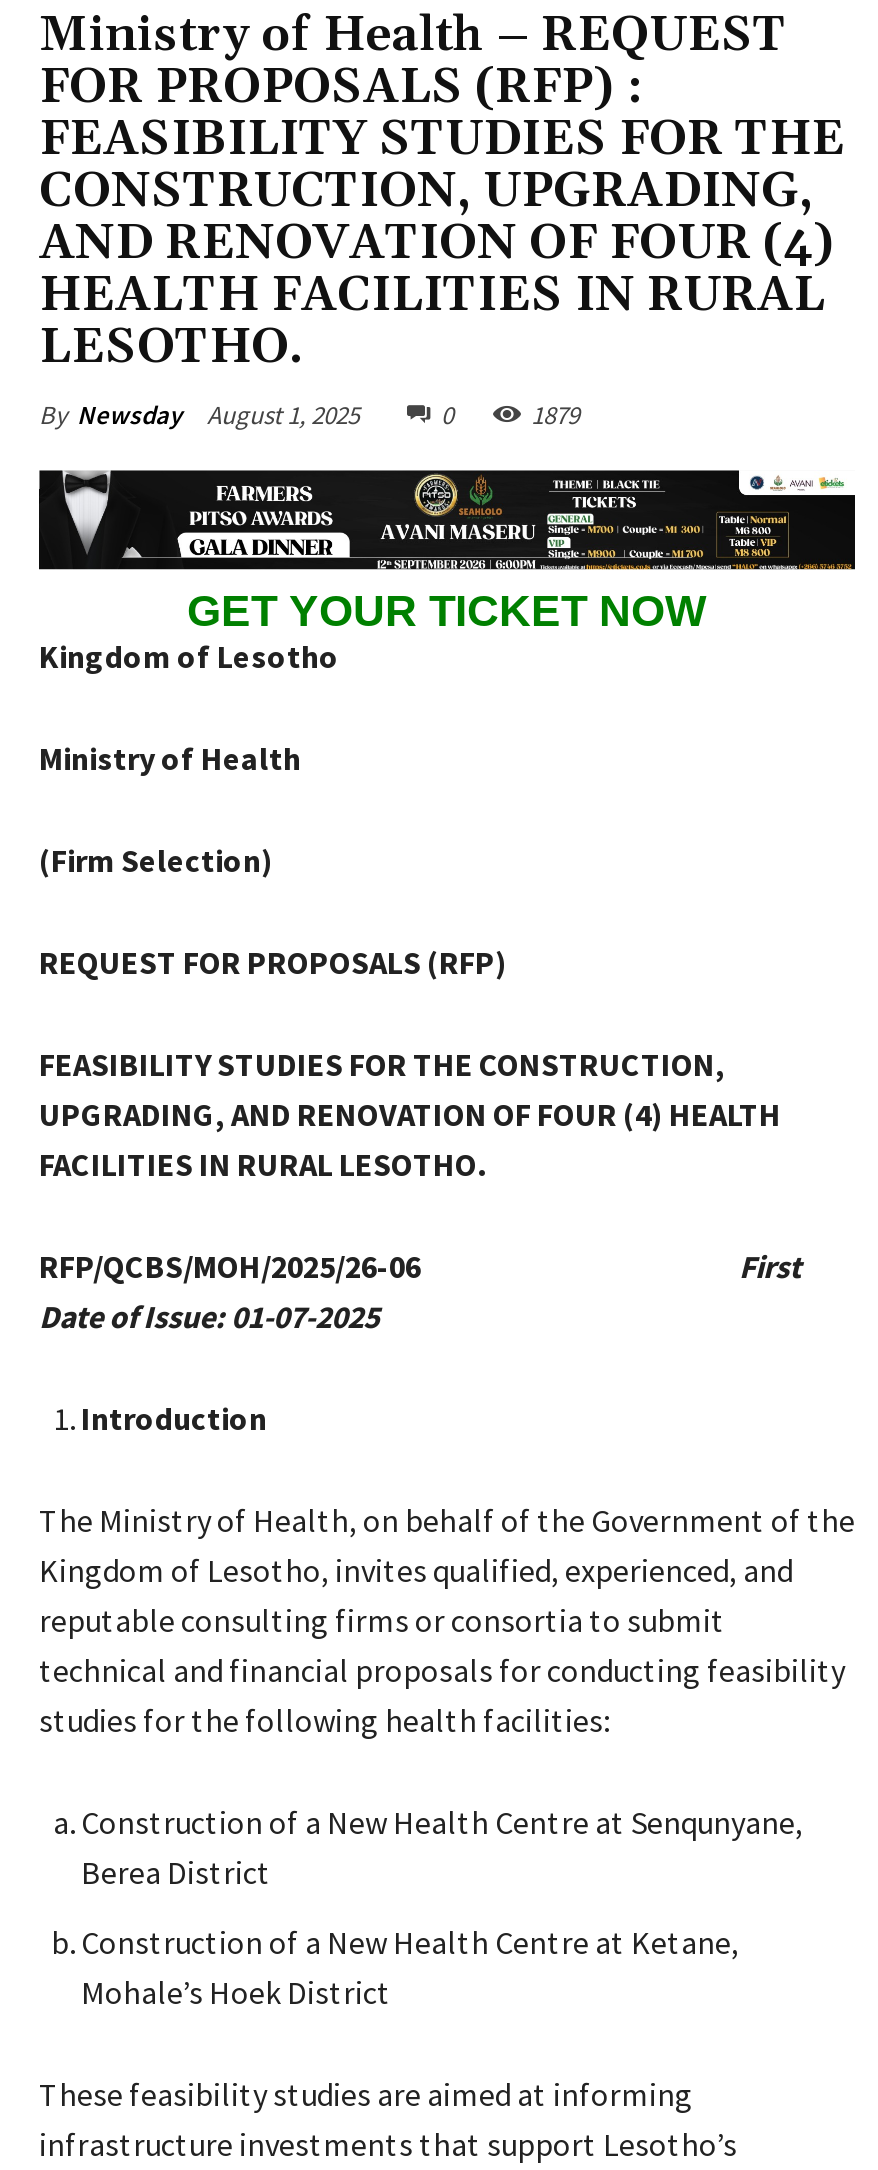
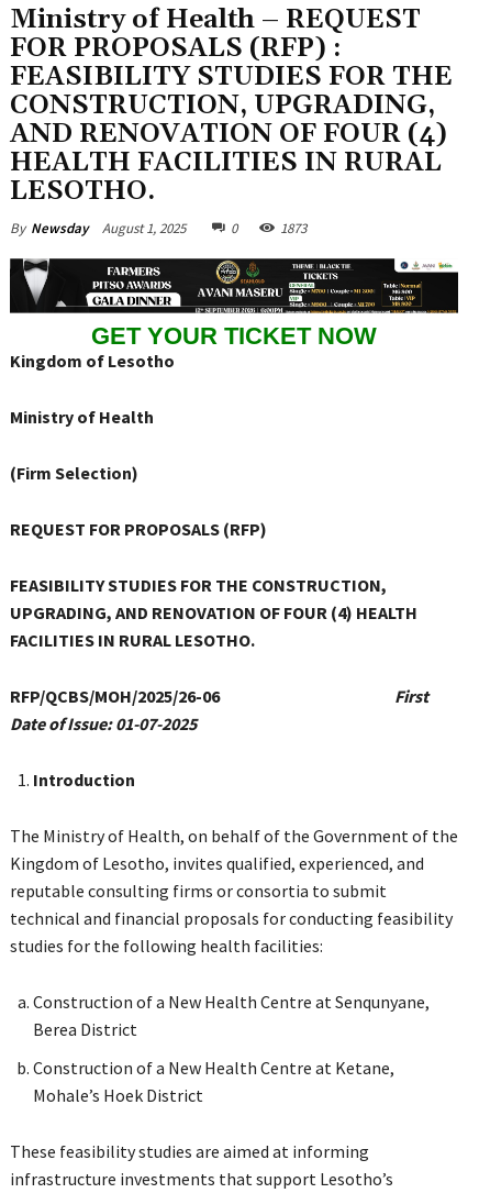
- 1879
+ 1873
